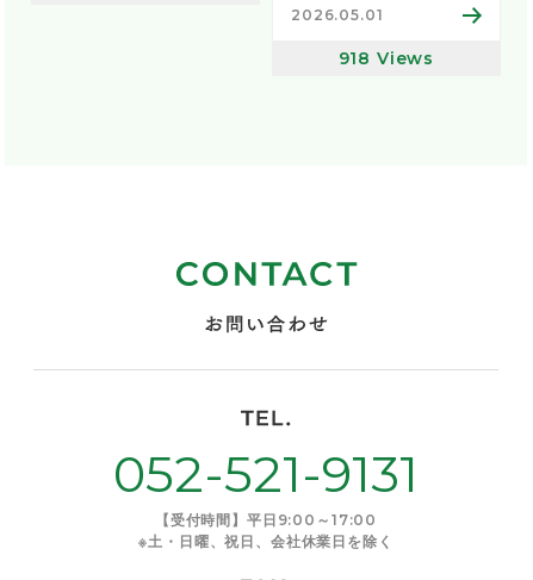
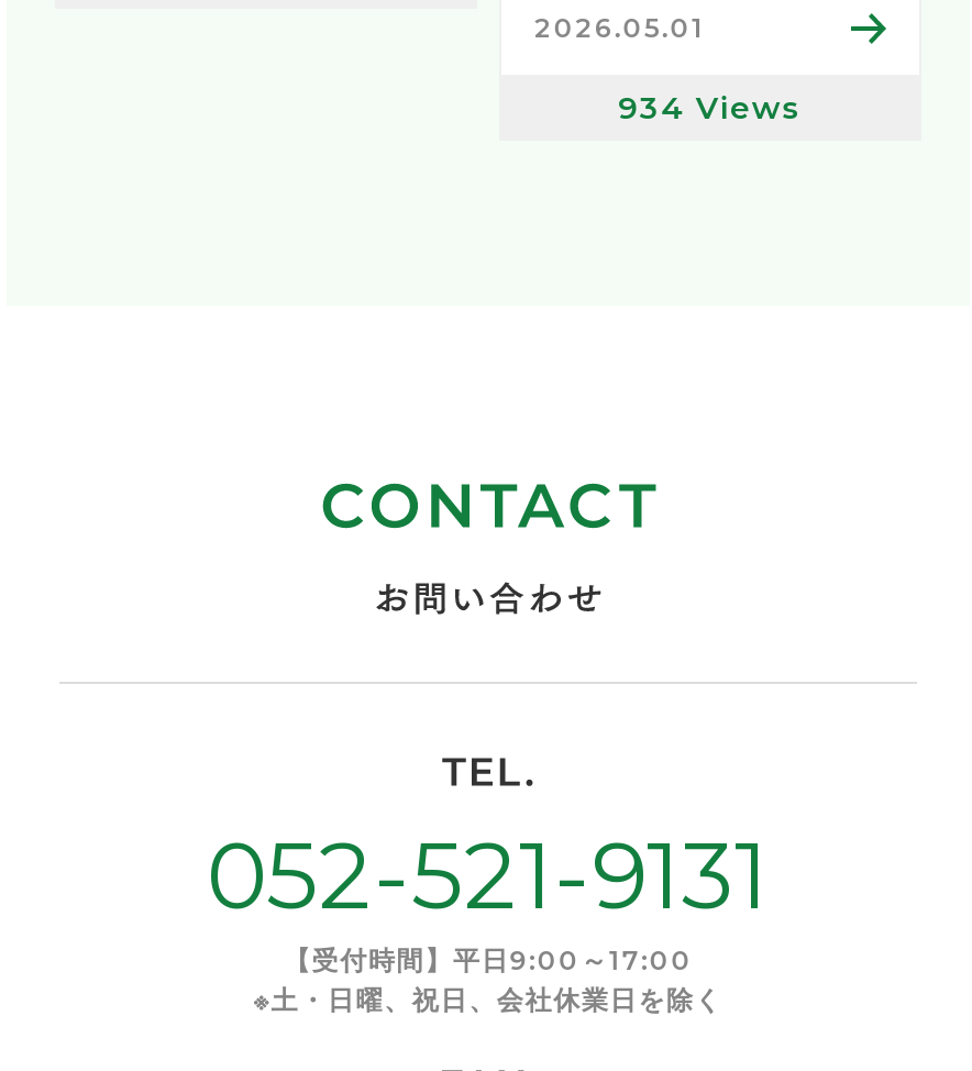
- 918 Views
+ 934 Views
